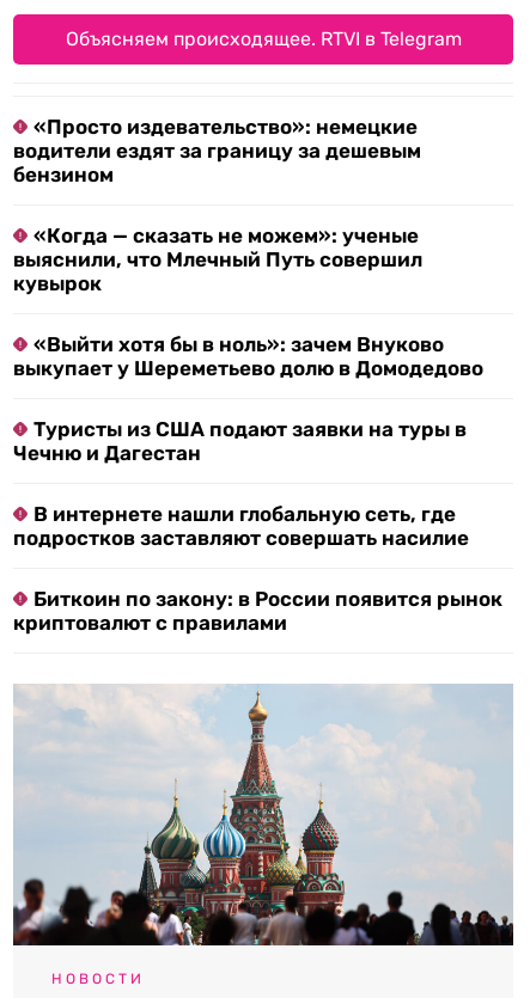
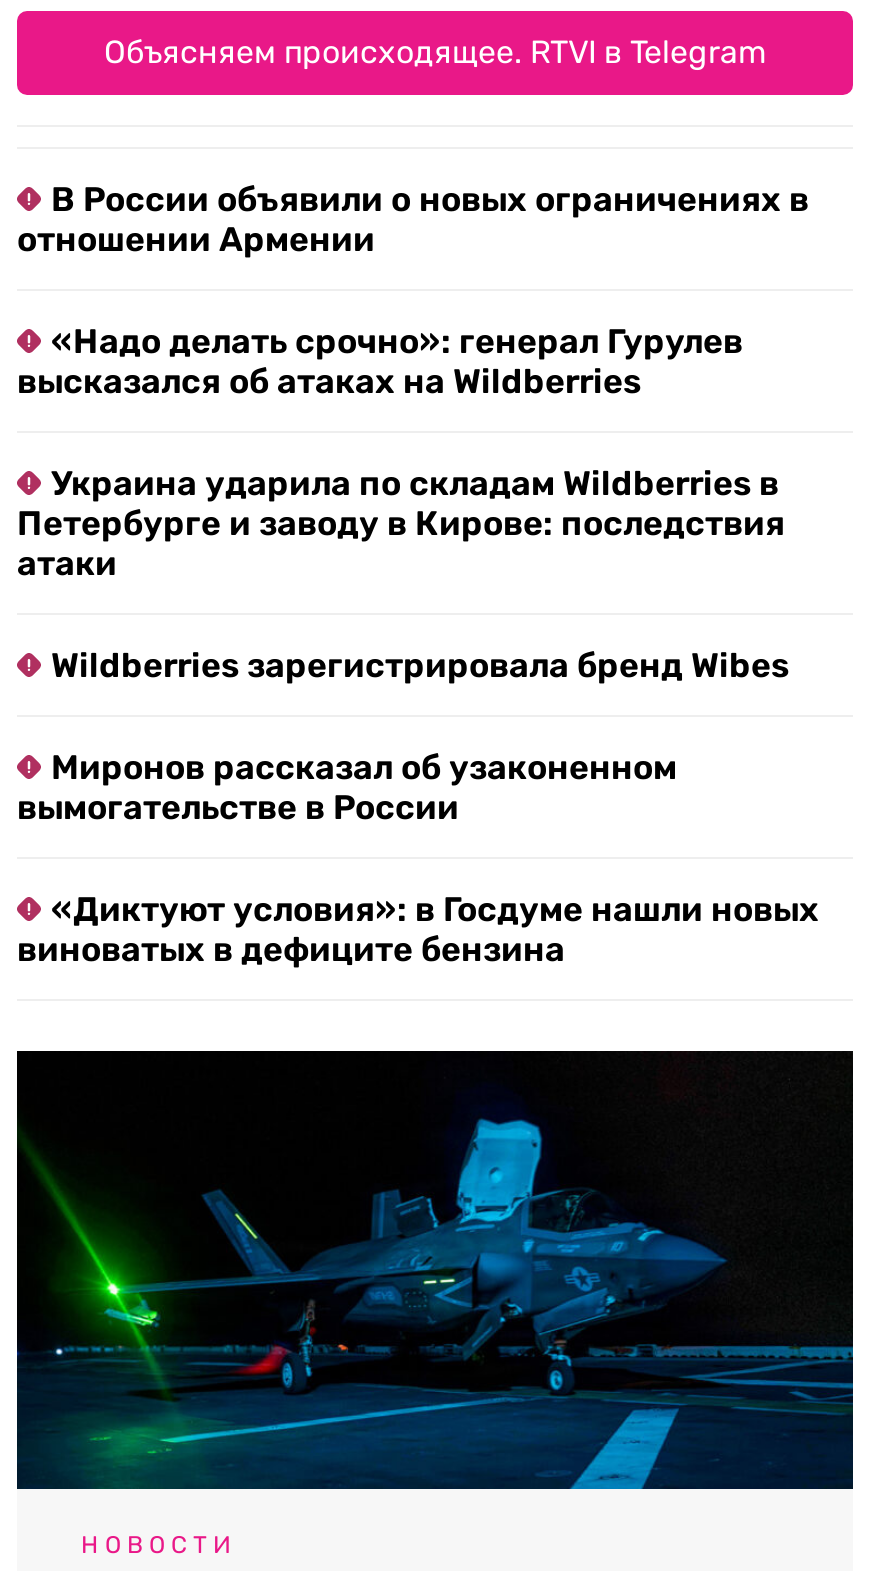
- «Просто издевательство»: немецкие
- водители ездят за границу за дешевым
- бензином
+ В России объявили о новых ограничениях в
+ отношении Армении

- «Когда — сказать не можем»: ученые
- выяснили, что Млечный Путь совершил
- кувырок
+ «Надо делать срочно»: генерал Гурулев
+ высказался об атаках на Wildberries

- «Выйти хотя бы в ноль»: зачем Внуково
- выкупает у Шереметьево долю в Домодедово
+ Украина ударила по складам Wildberries в
+ Петербурге и заводу в Кирове: последствия
+ атаки

- Туристы из США подают заявки на туры в
- Чечню и Дагестан
+ Wildberries зарегистрировала бренд Wibes

- В интернете нашли глобальную сеть, где
- подростков заставляют совершать насилие
+ Миронов рассказал об узаконенном
+ вымогательстве в России

- Биткоин по закону: в России появится рынок
- криптовалют с правилами
+ «Диктуют условия»: в Госдуме нашли новых
+ виноватых в дефиците бензина

- [image]
+ [image]
